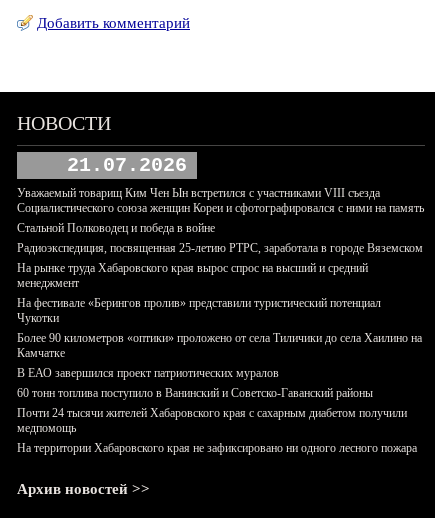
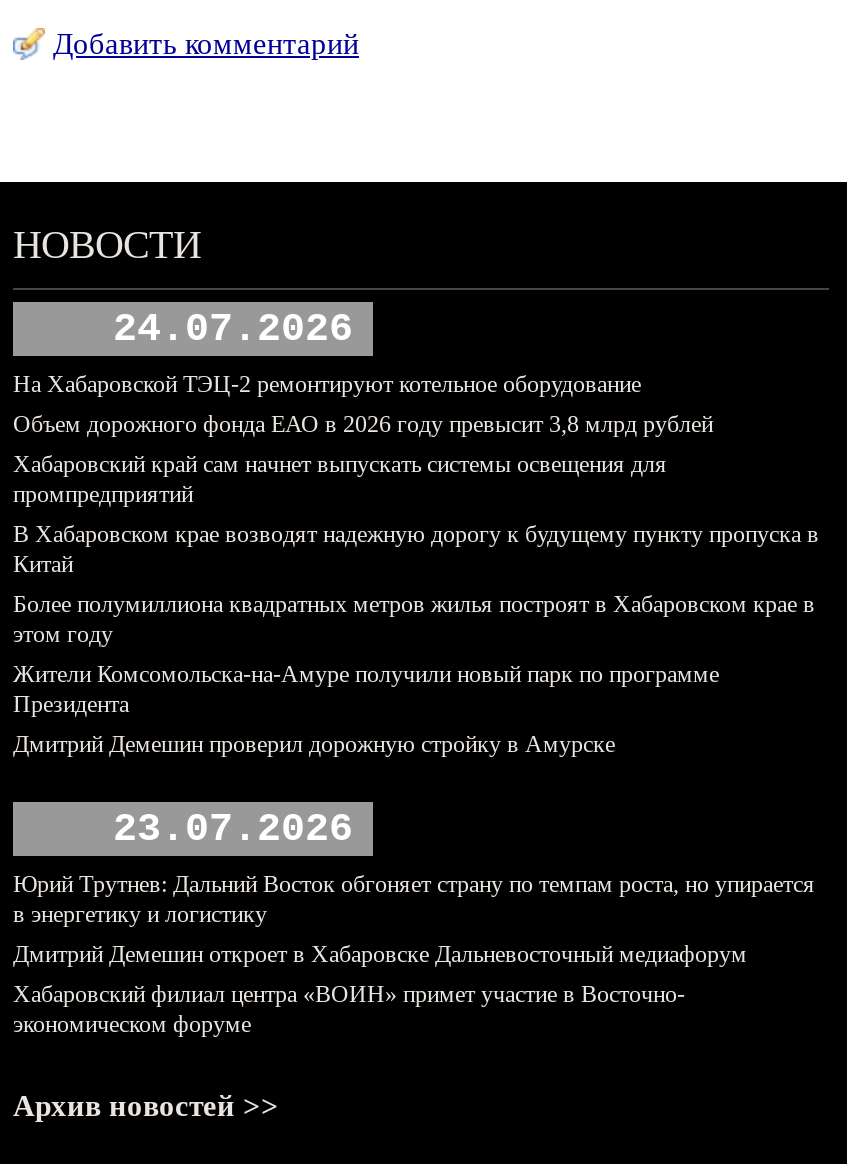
- 21.07.2026
- Уважаемый товарищ Ким Чен Ын встретился с участниками VIII съезда
- Социалистического союза женщин Кореи и сфотографировался с ними на память
- Стальной Полководец и победа в войне
- Радиоэкспедиция, посвященная 25-летию РТРС, заработала в городе Вяземском
- На рынке труда Хабаровского края вырос спрос на высший и средний
- менеджмент
- На фестивале «Берингов пролив» представили туристический потенциал
- Чукотки
- Более 90 километров «оптики» проложено от села Тиличики до села Хаилино на
- Камчатке
- В ЕАО завершился проект патриотических муралов
- 60 тонн топлива поступило в Ванинский и Советско-Гаванский районы
- Почти 24 тысячи жителей Хабаровского края с сахарным диабетом получили
- медпомощь
- На территории Хабаровского края не зафиксировано ни одного лесного пожара
+ 24.07.2026
+ На Хабаровской ТЭЦ-2 ремонтируют котельное оборудование
+ Объем дорожного фонда ЕАО в 2026 году превысит 3,8 млрд рублей
+ Хабаровский край сам начнет выпускать системы освещения для
+ промпредприятий
+ В Хабаровском крае возводят надежную дорогу к будущему пункту пропуска в
+ Китай
+ Более полумиллиона квадратных метров жилья построят в Хабаровском крае в
+ этом году
+ Жители Комсомольска-на-Амуре получили новый парк по программе
+ Президента
+ Дмитрий Демешин проверил дорожную стройку в Амурске
+ 23.07.2026
+ Юрий Трутнев: Дальний Восток обгоняет страну по темпам роста, но упирается
+ в энергетику и логистику
+ Дмитрий Демешин откроет в Хабаровске Дальневосточный медиафорум
+ Хабаровский филиал центра «ВОИН» примет участие в Восточно-
+ экономическом форуме
